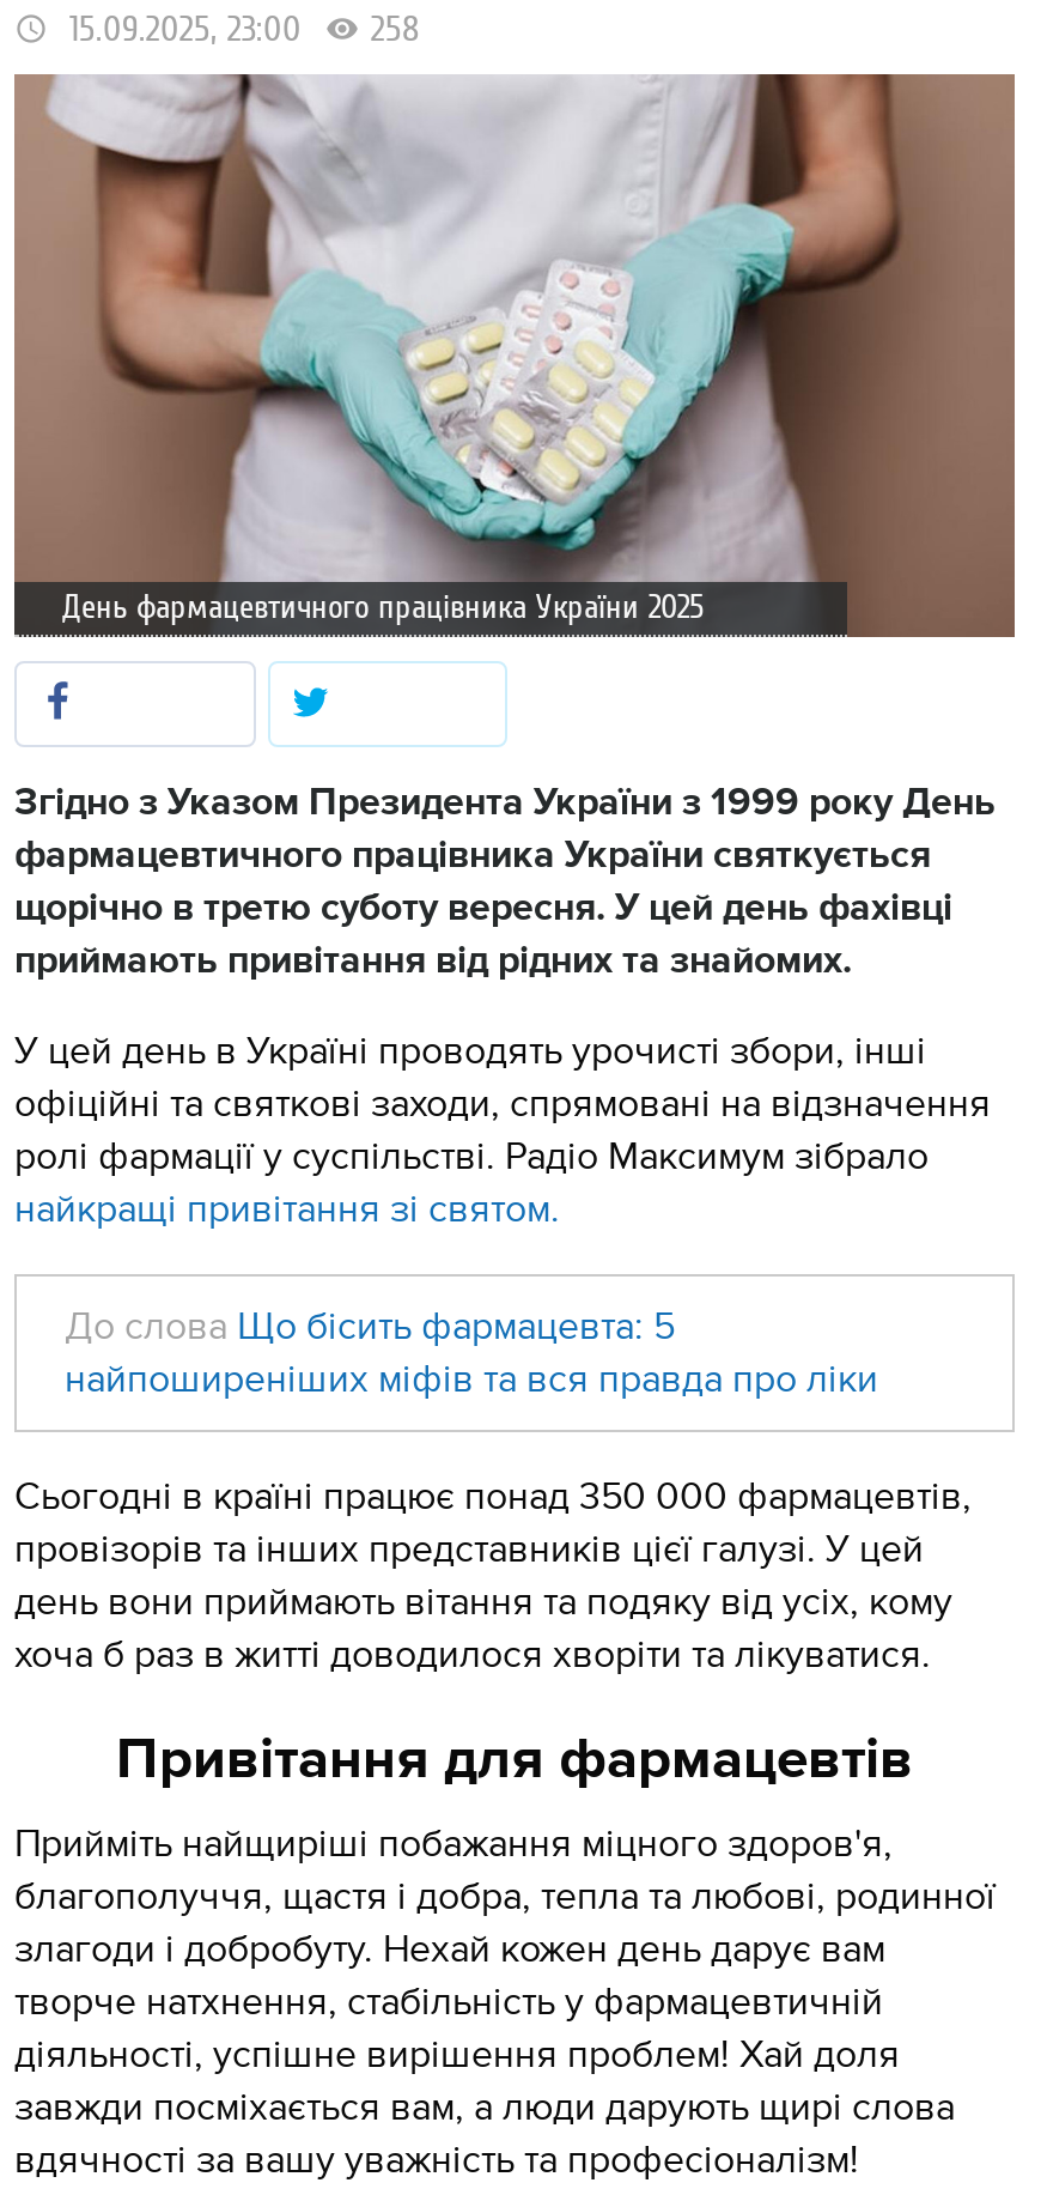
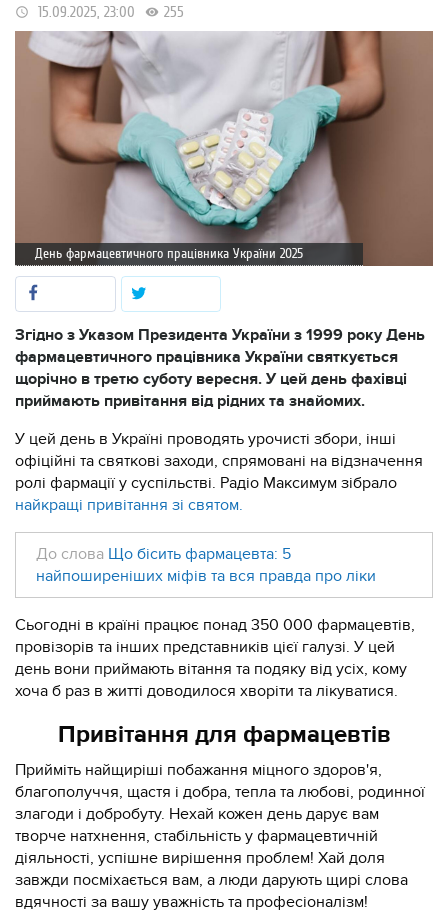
- 15.09.2025, 23:00 258
+ 15.09.2025, 23:00 255
